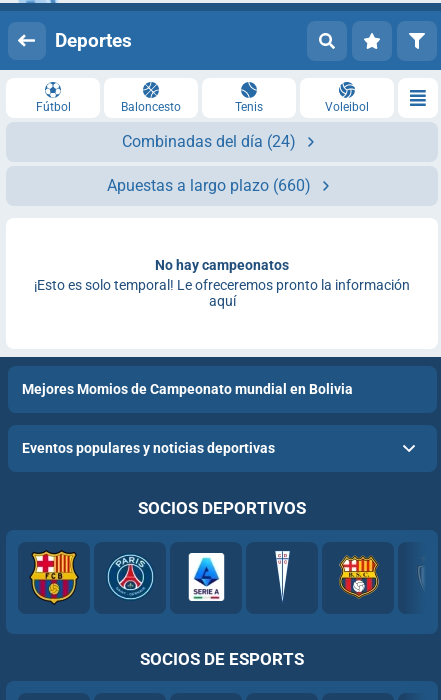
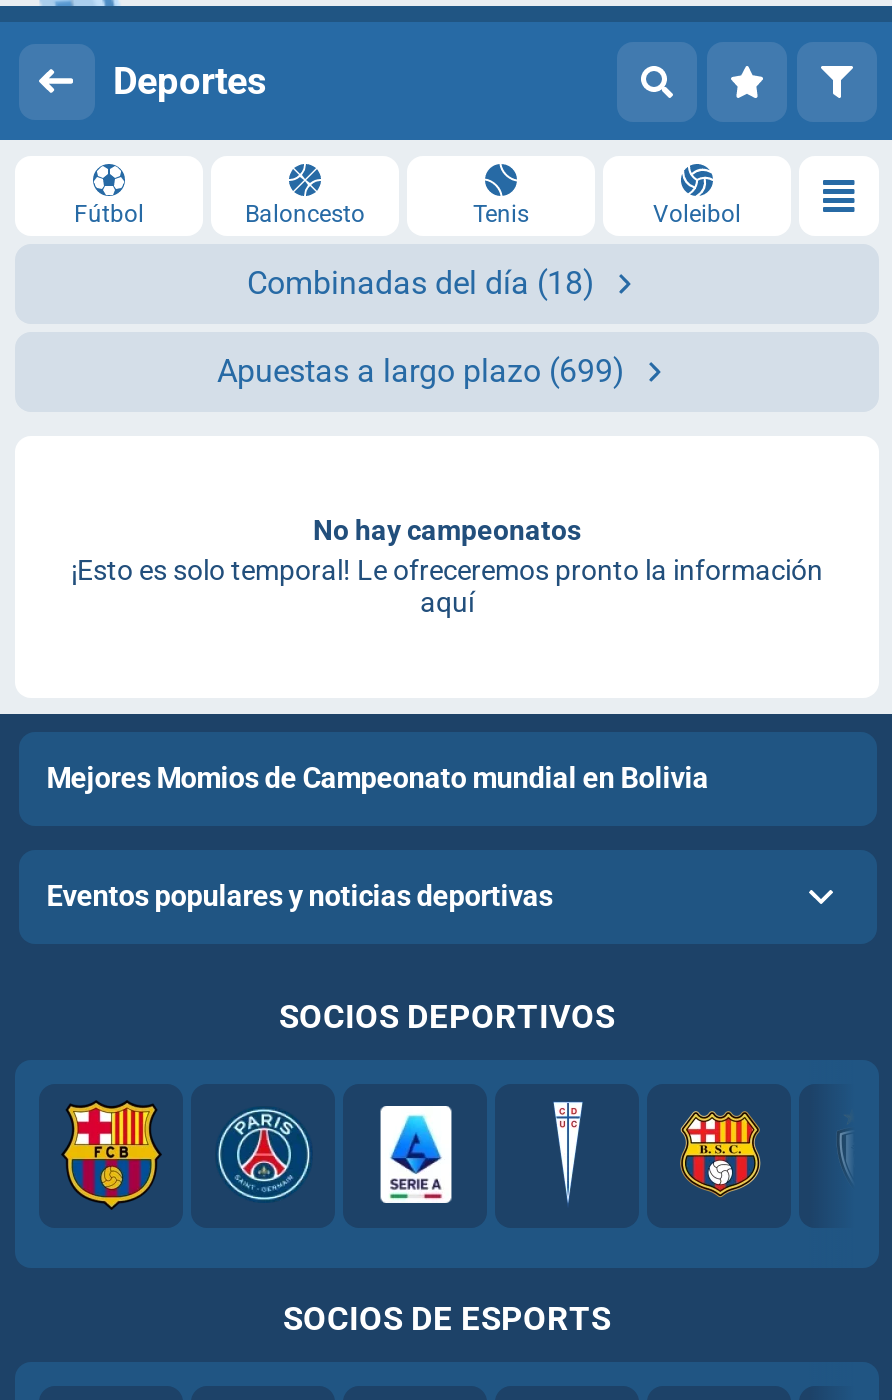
- Combinadas del día (24)
+ Combinadas del día (18)

- Apuestas a largo plazo (660)
+ Apuestas a largo plazo (699)
